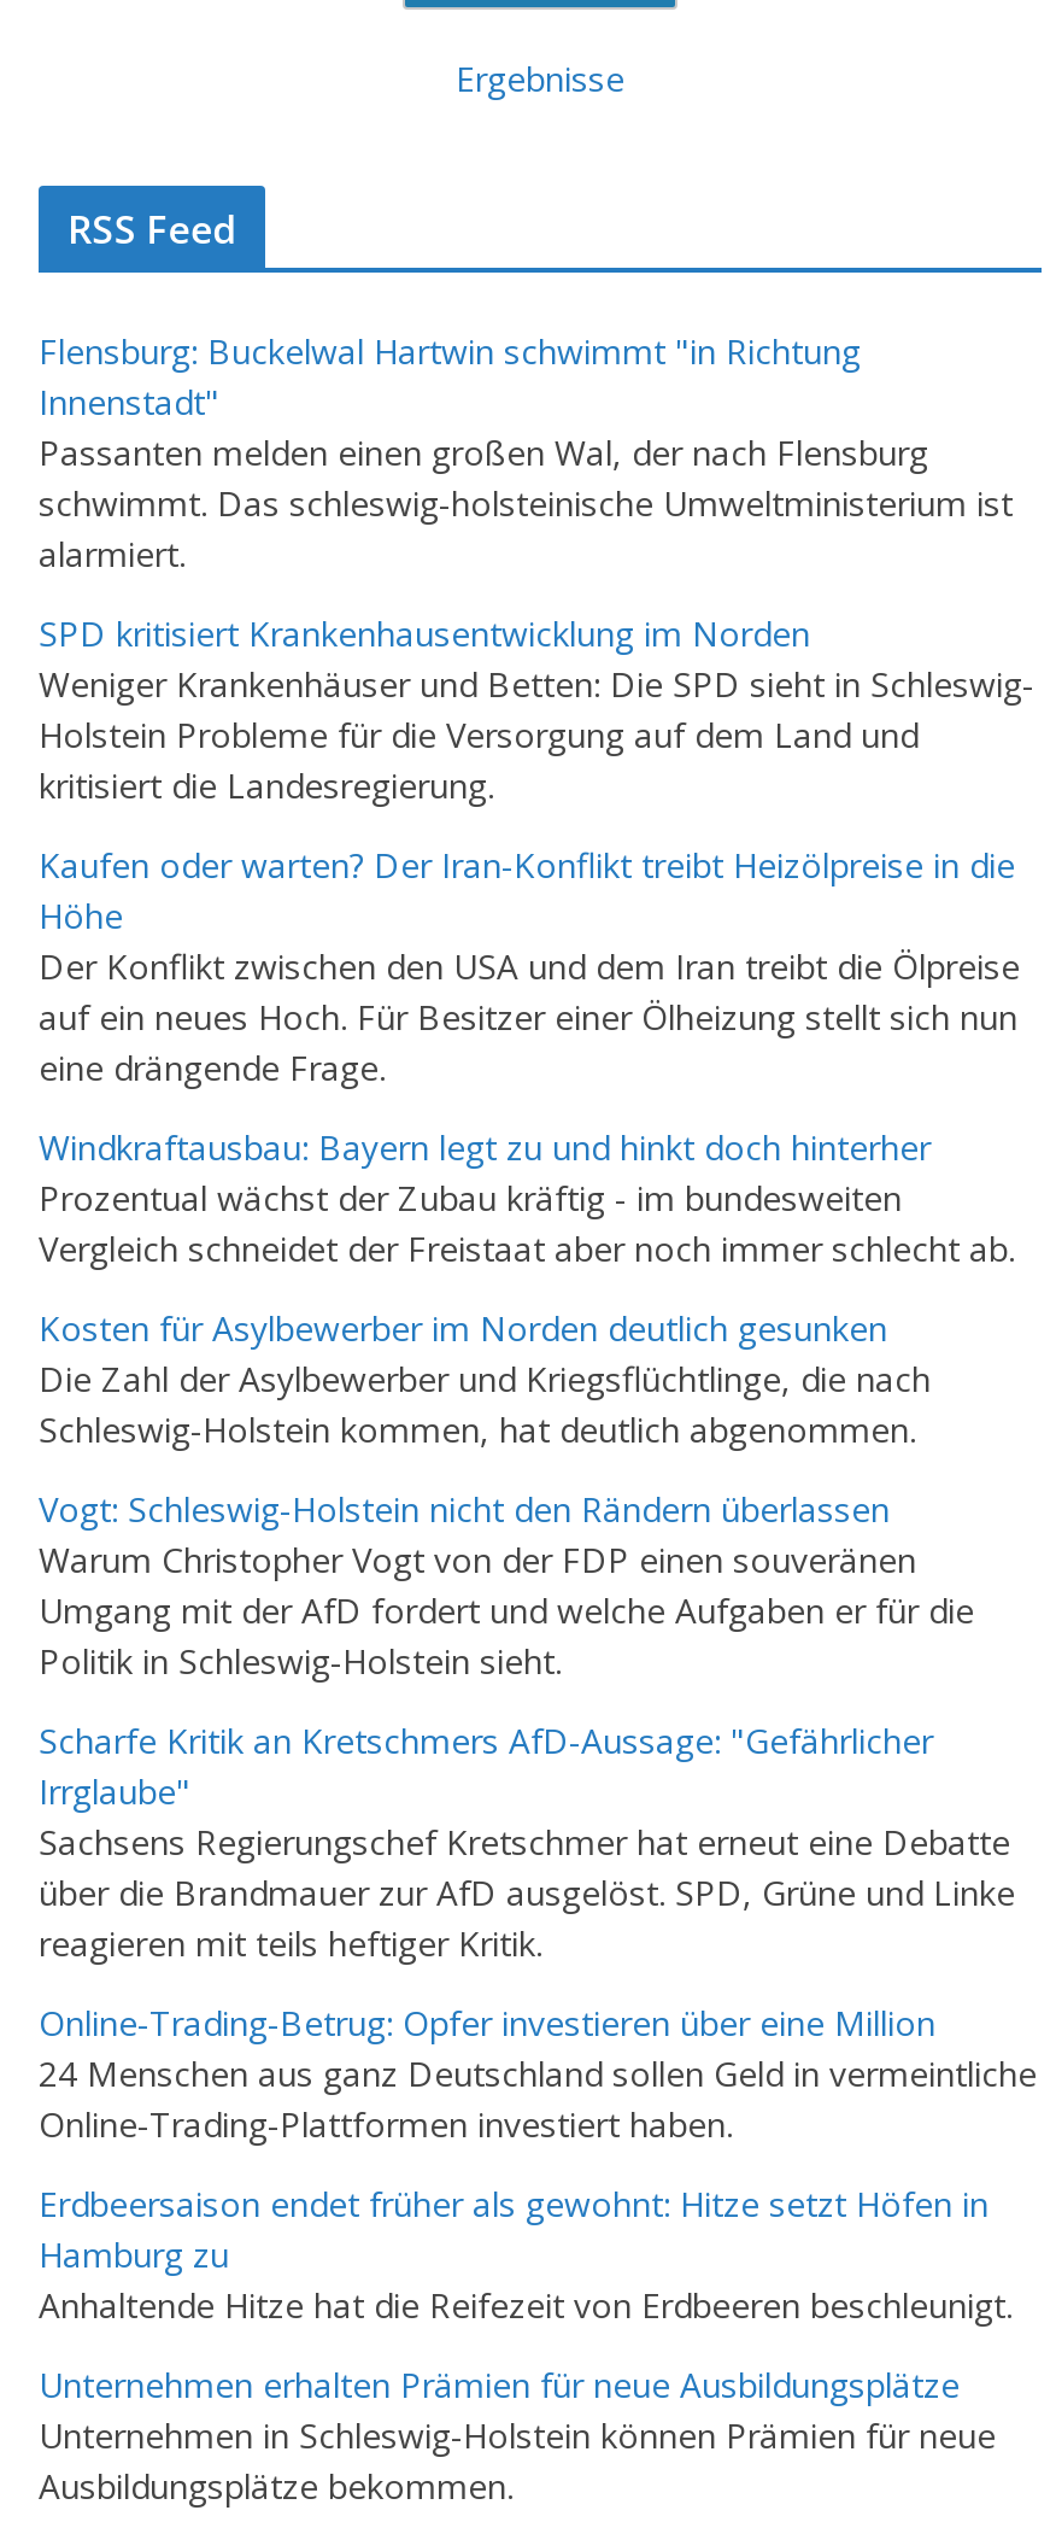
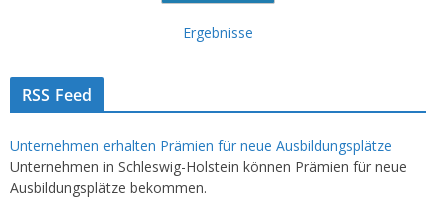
- Flensburg: Buckelwal Hartwin schwimmt "in Richtung
- Innenstadt"
- Passanten melden einen großen Wal, der nach Flensburg
- schwimmt. Das schleswig-holsteinische Umweltministerium ist
- alarmiert.
- SPD kritisiert Krankenhausentwicklung im Norden
- Weniger Krankenhäuser und Betten: Die SPD sieht in Schleswig-
- Holstein Probleme für die Versorgung auf dem Land und
- kritisiert die Landesregierung.
- Kaufen oder warten? Der Iran-Konflikt treibt Heizölpreise in die
- Höhe
- Der Konflikt zwischen den USA und dem Iran treibt die Ölpreise
- auf ein neues Hoch. Für Besitzer einer Ölheizung stellt sich nun
- eine drängende Frage.
- Windkraftausbau: Bayern legt zu und hinkt doch hinterher
- Prozentual wächst der Zubau kräftig - im bundesweiten
- Vergleich schneidet der Freistaat aber noch immer schlecht ab.
- Kosten für Asylbewerber im Norden deutlich gesunken
- Die Zahl der Asylbewerber und Kriegsflüchtlinge, die nach
- Schleswig-Holstein kommen, hat deutlich abgenommen.
- Vogt: Schleswig-Holstein nicht den Rändern überlassen
- Warum Christopher Vogt von der FDP einen souveränen
- Umgang mit der AfD fordert und welche Aufgaben er für die
- Politik in Schleswig-Holstein sieht.
- Scharfe Kritik an Kretschmers AfD-Aussage: "Gefährlicher
- Irrglaube"
- Sachsens Regierungschef Kretschmer hat erneut eine Debatte
- über die Brandmauer zur AfD ausgelöst. SPD, Grüne und Linke
- reagieren mit teils heftiger Kritik.
- Online-Trading-Betrug: Opfer investieren über eine Million
- 24 Menschen aus ganz Deutschland sollen Geld in vermeintliche
- Online-Trading-Plattformen investiert haben.
- Erdbeersaison endet früher als gewohnt: Hitze setzt Höfen in
- Hamburg zu
- Anhaltende Hitze hat die Reifezeit von Erdbeeren beschleunigt.
